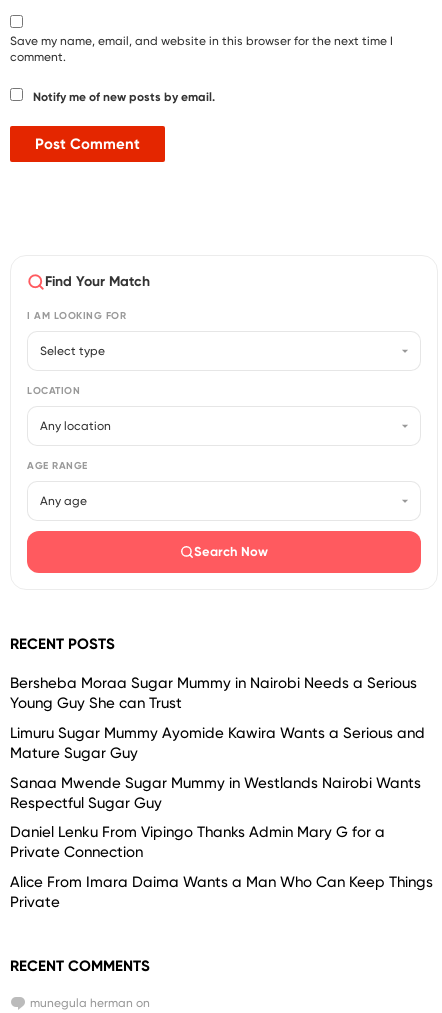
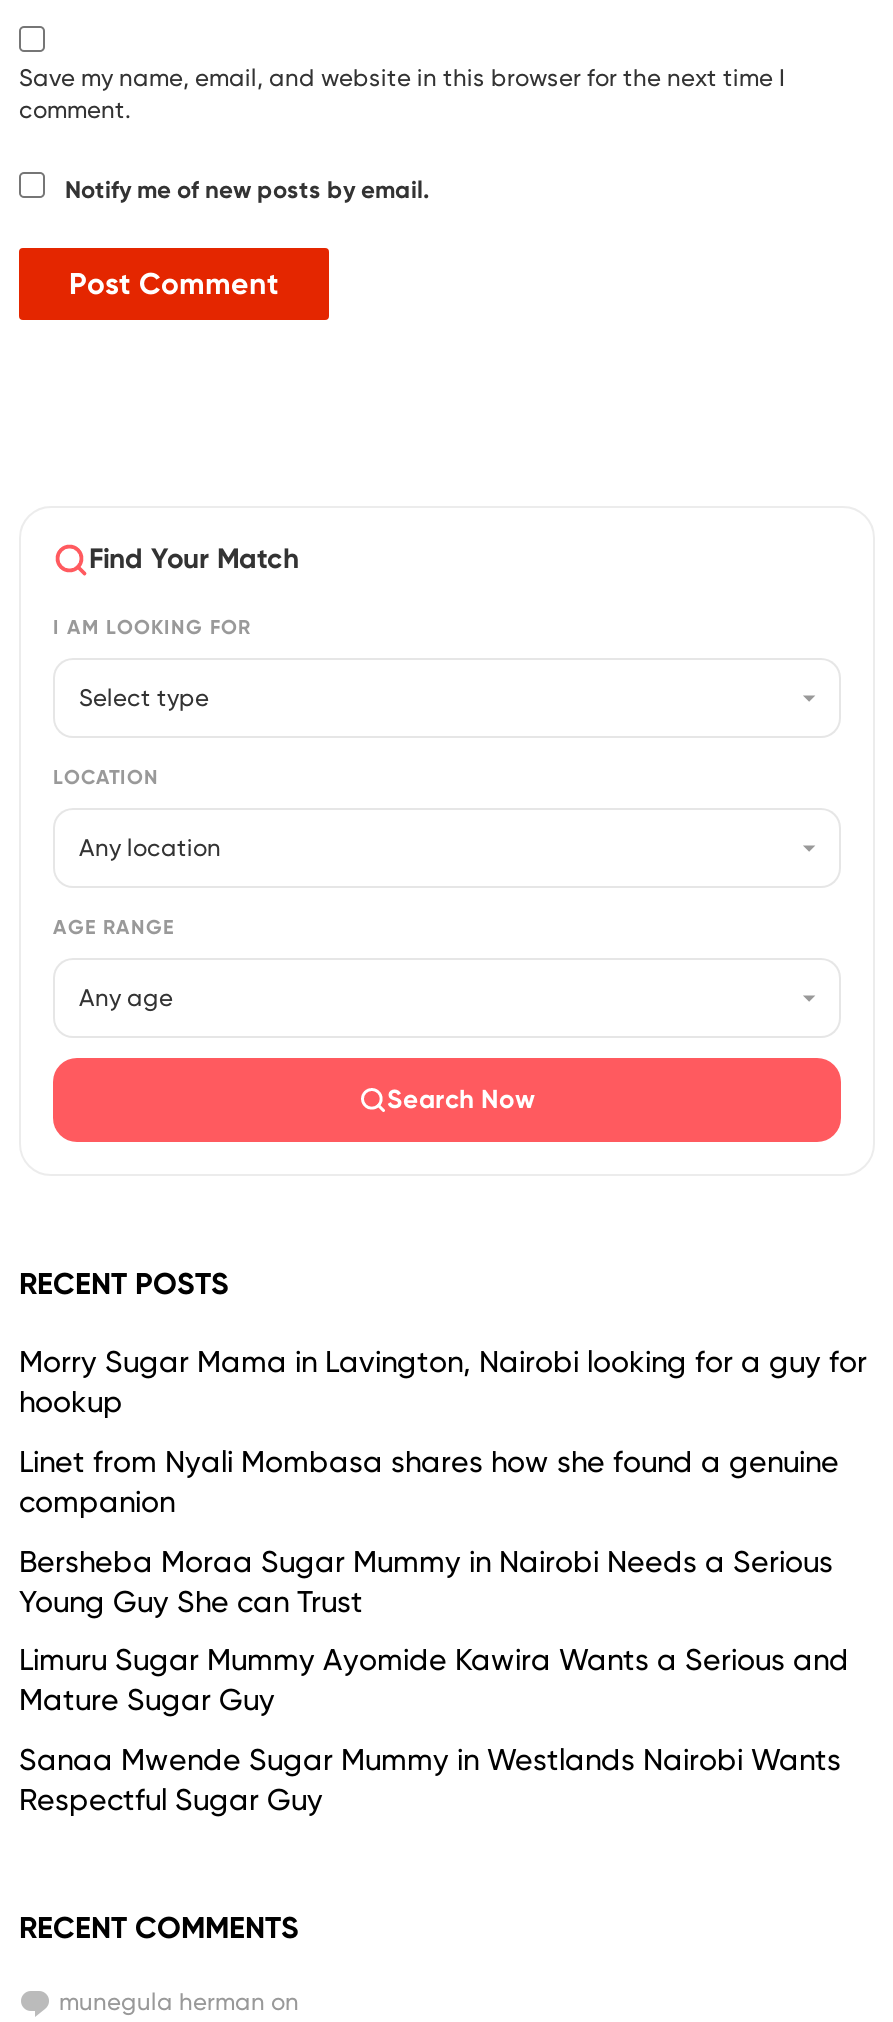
+ Morry Sugar Mama in Lavington, Nairobi looking for a guy for
+ hookup
+ Linet from Nyali Mombasa shares how she found a genuine
+ companion

moved down: Bersheba Moraa Sugar Mummy in Nairobi Needs a Serious | Young Guy She can Trust | Limuru Sugar Mummy Ayomide Kawira Wants a Serious and | Mature Sugar Guy | Sanaa Mwende Sugar Mummy in Westlands Nairobi Wants | Respectful Sugar Guy

- Daniel Lenku From Vipingo Thanks Admin Mary G for a
- Private Connection
- Alice From Imara Daima Wants a Man Who Can Keep Things
- Private
